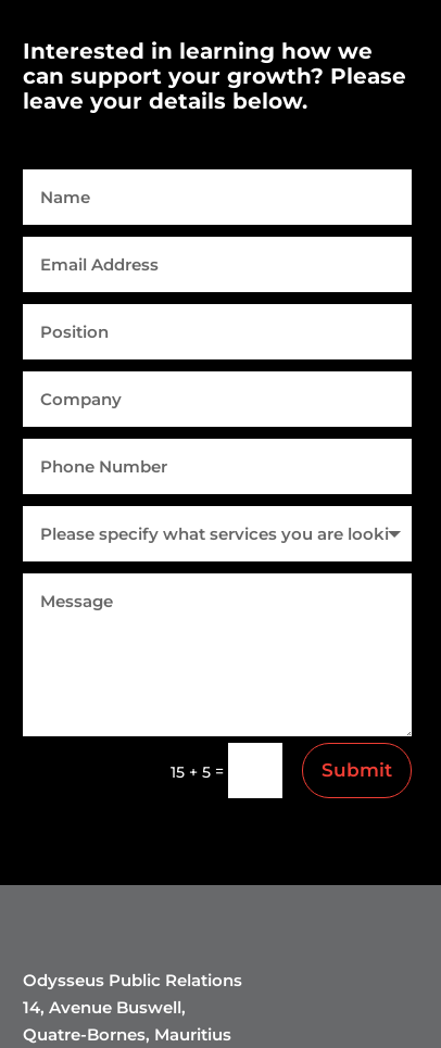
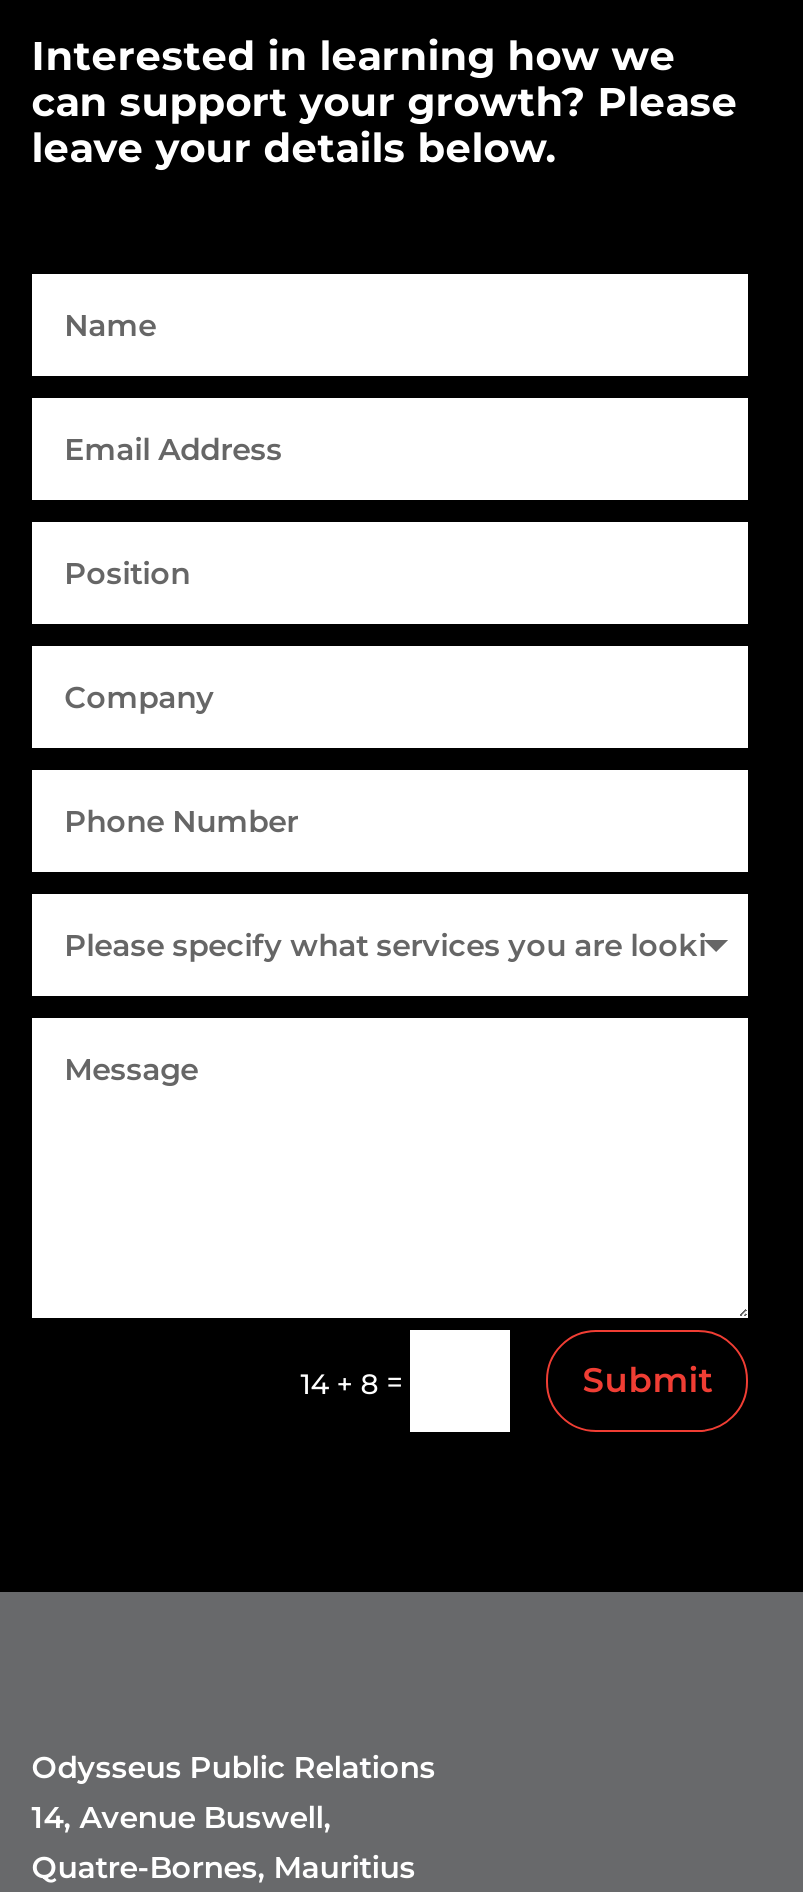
- 15 + 5 =
+ 14 + 8 =
